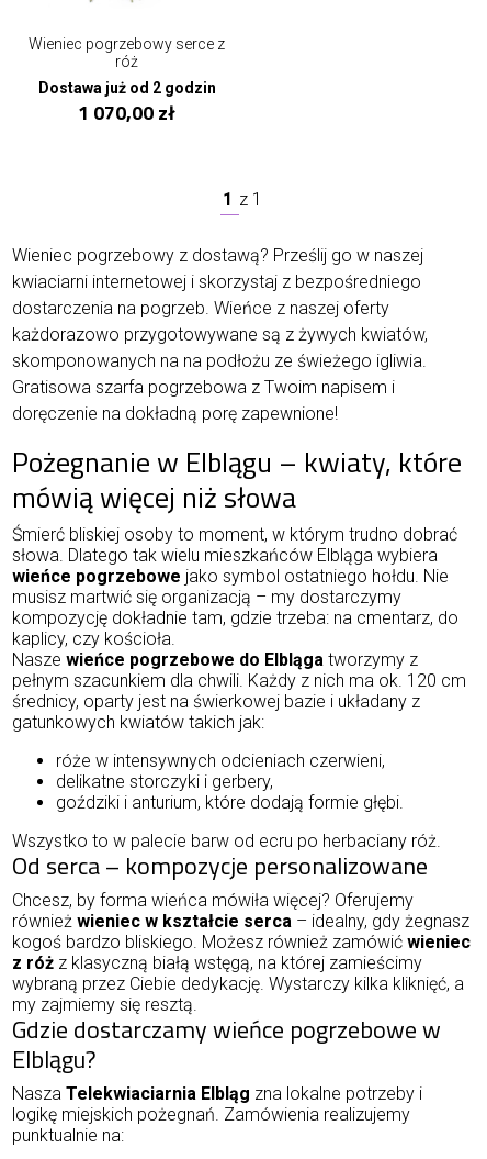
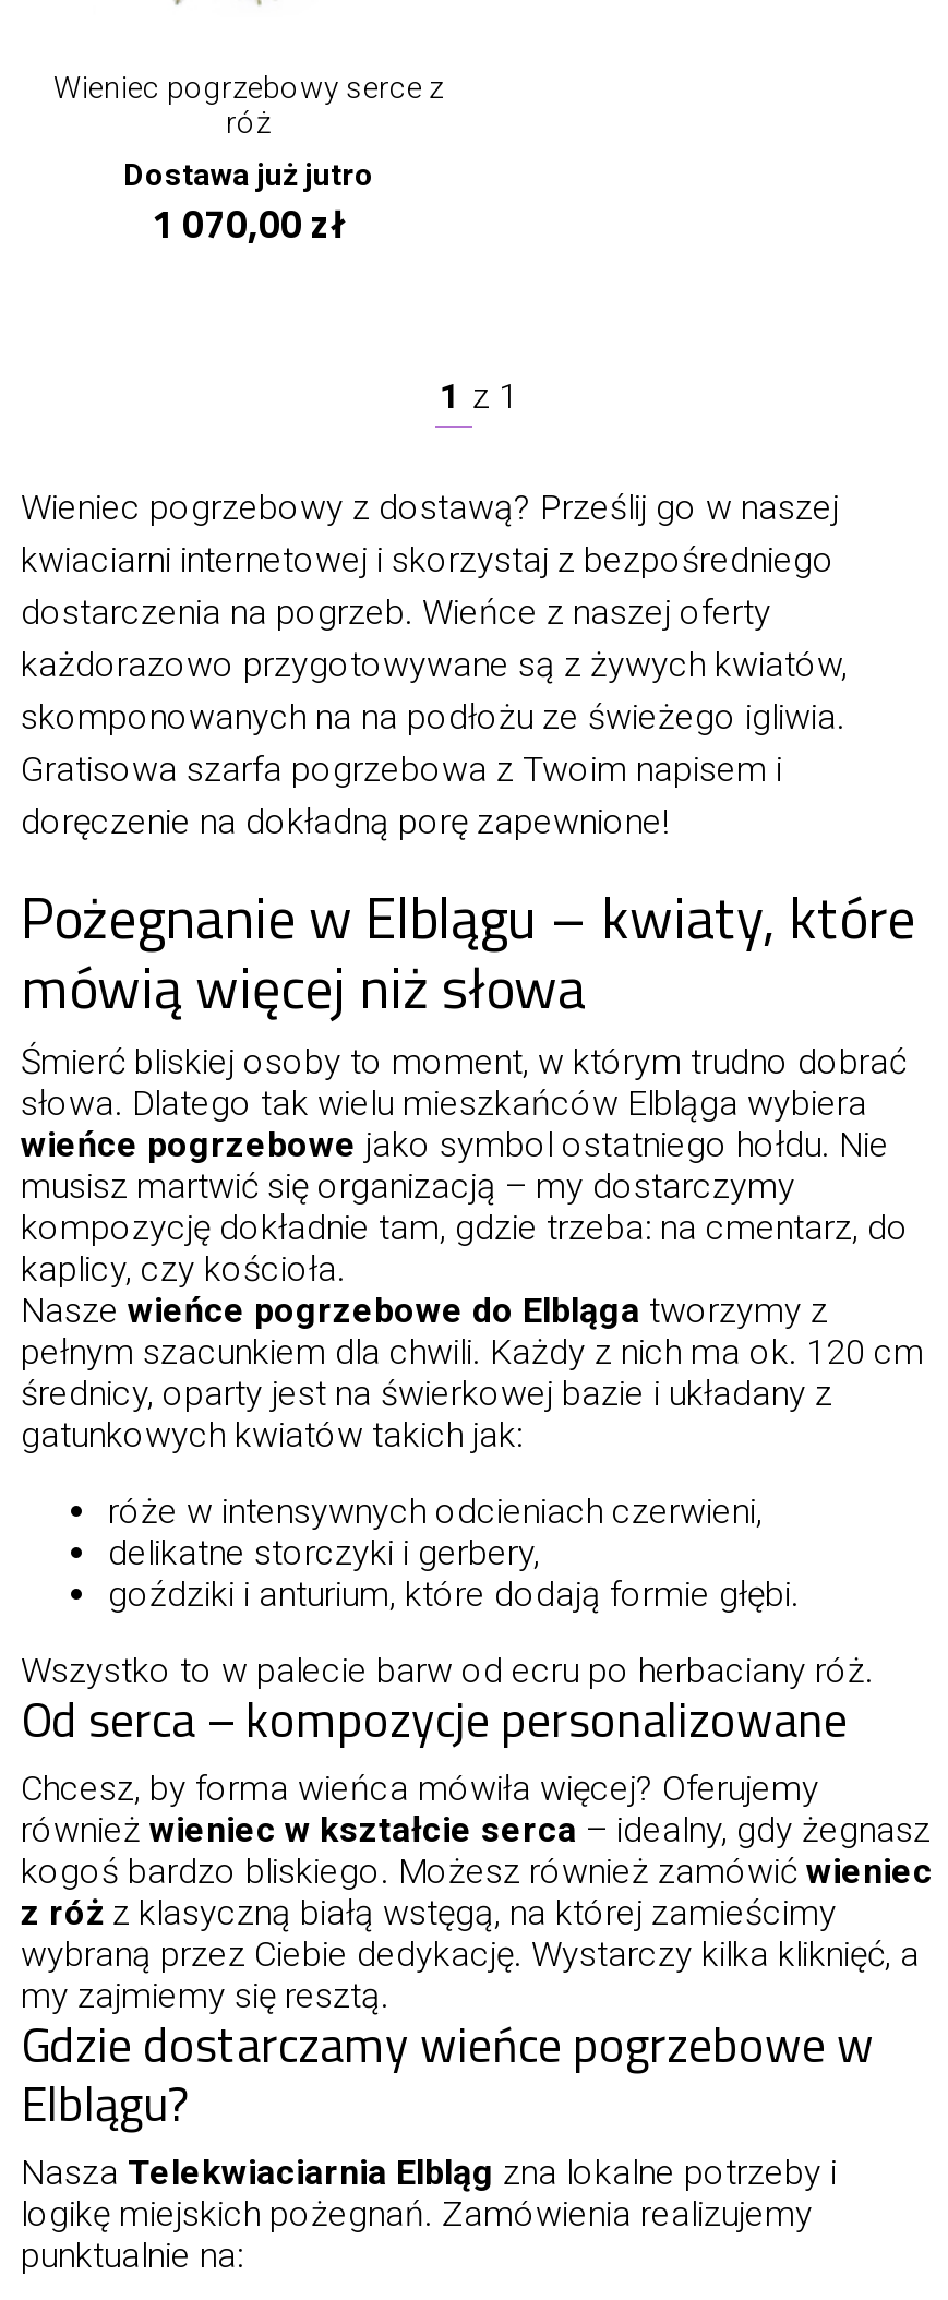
- Dostawa już od 2 godzin
+ Dostawa już jutro
